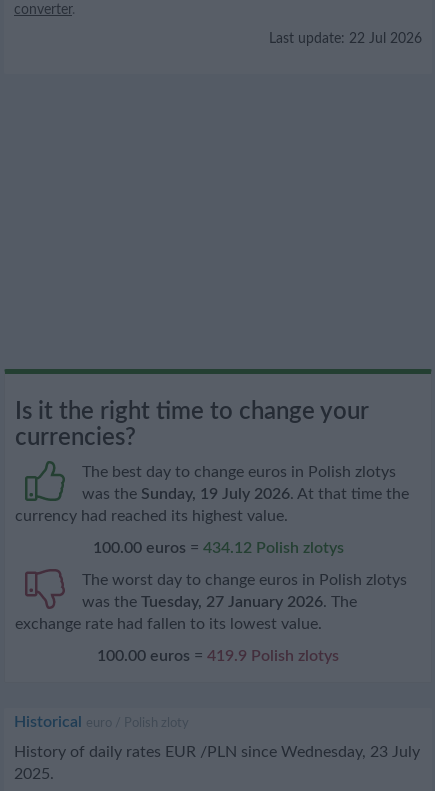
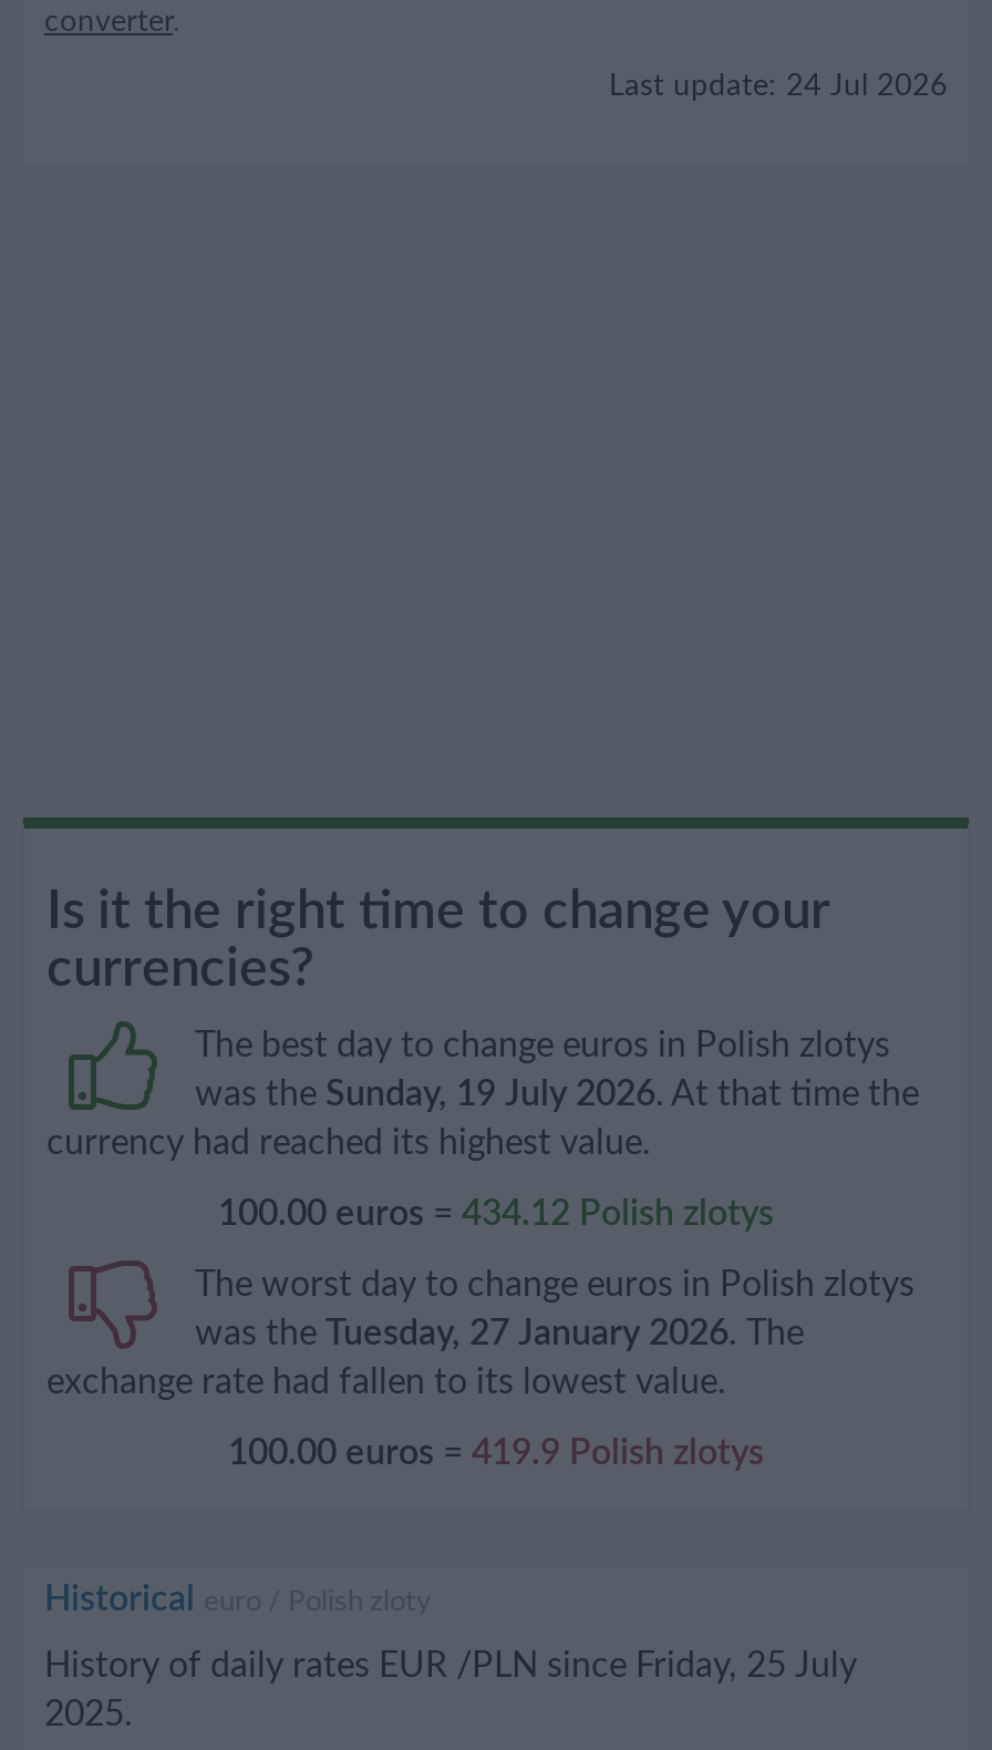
- Last update: 22 Jul 2026
+ Last update: 24 Jul 2026

- History of daily rates EUR /PLN since Wednesday, 23 July
+ History of daily rates EUR /PLN since Friday, 25 July
